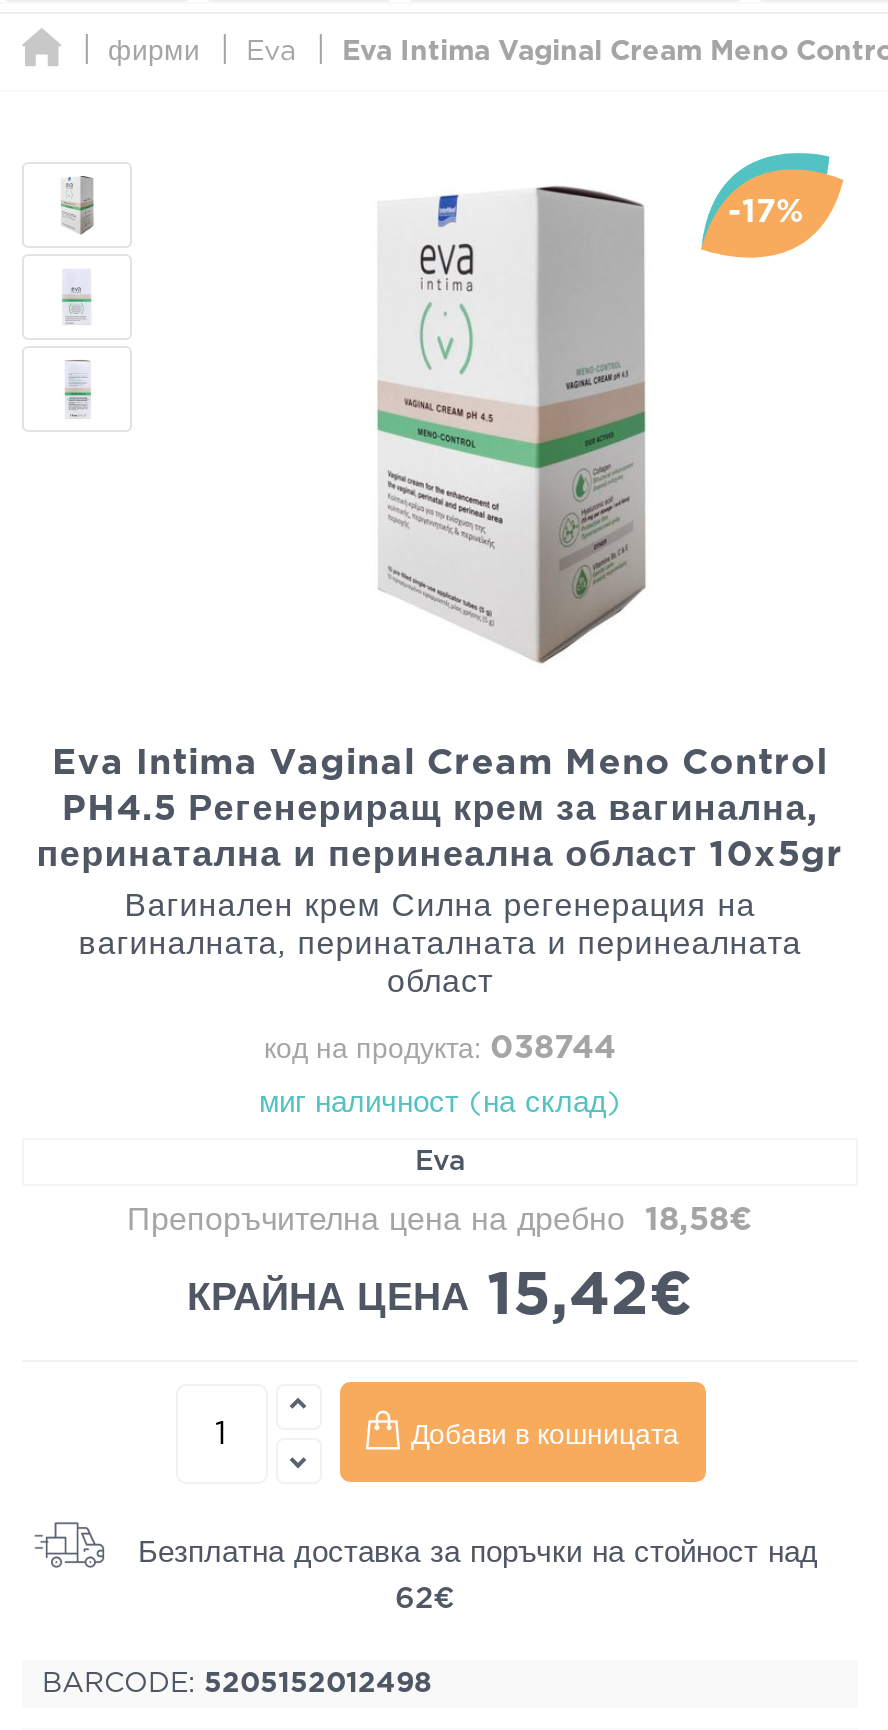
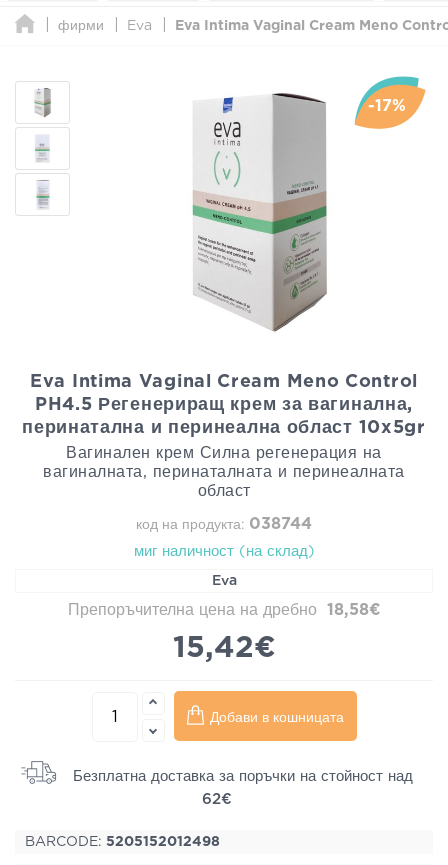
- КРАЙНА ЦЕНА 15,42€
+ 15,42€
